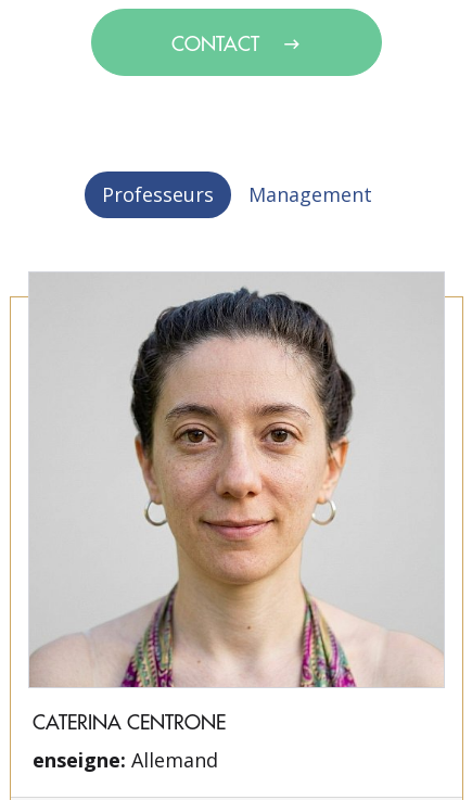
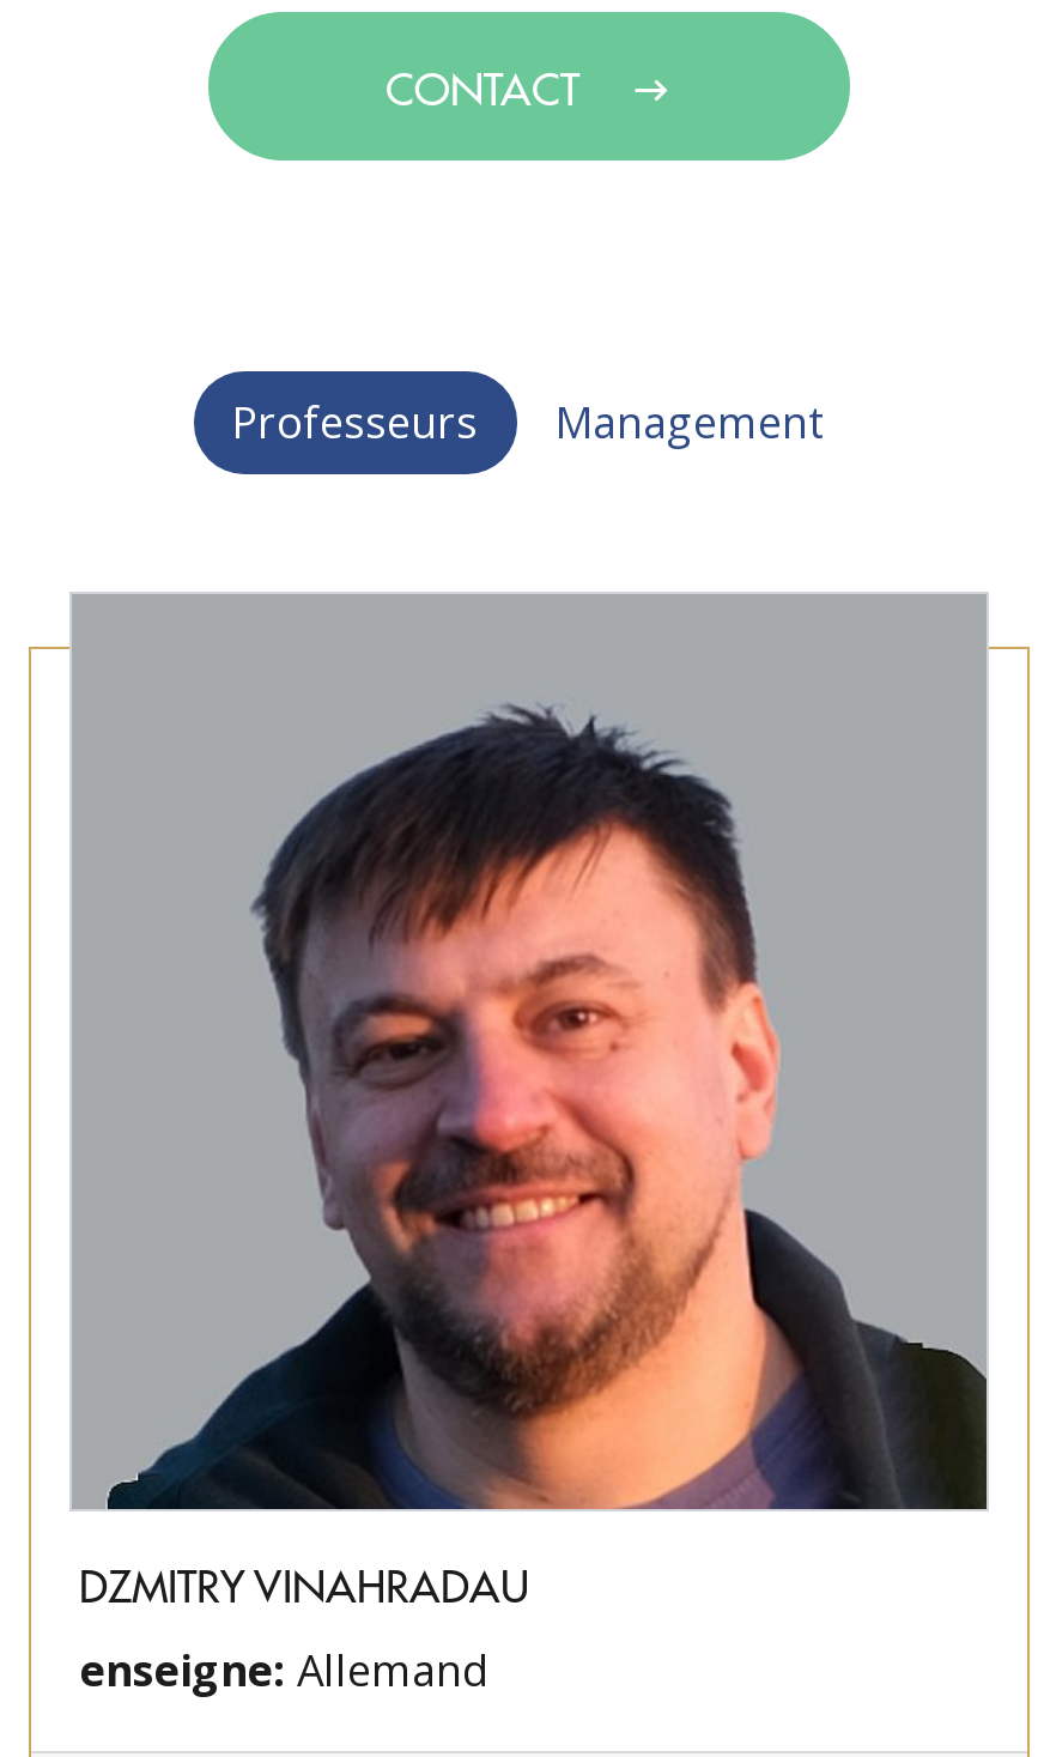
- [image]
- CATERINA CENTRONE
+ [image]
+ DZMITRY VINAHRADAU
